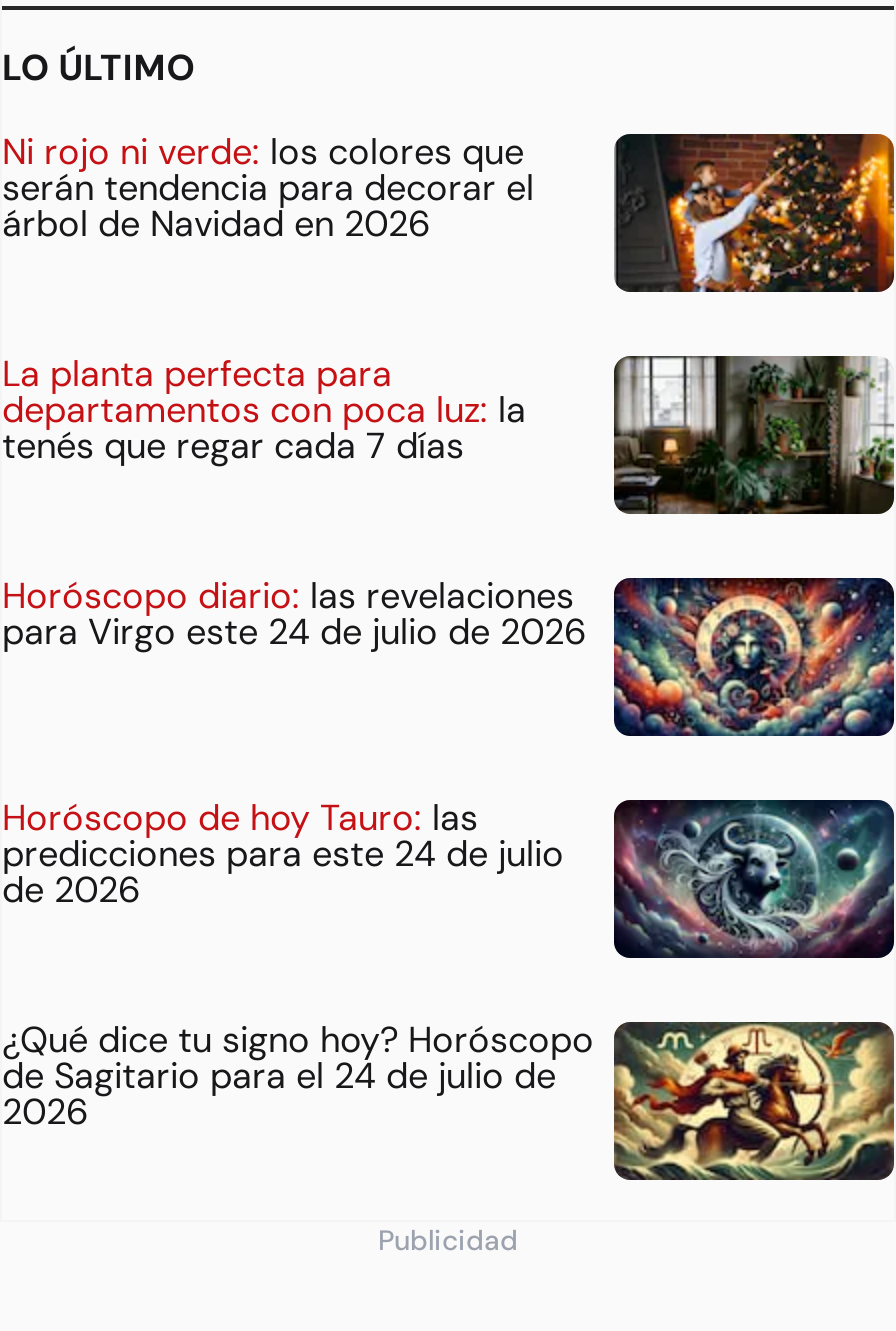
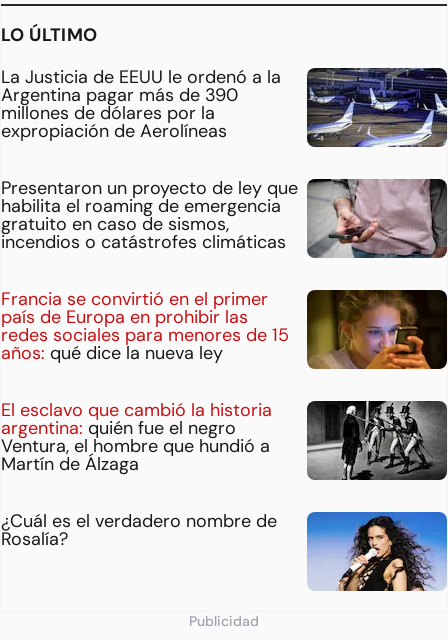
- [image]
- Ni rojo ni verde: los colores que
- serán tendencia para decorar el
- árbol de Navidad en 2026
+ [image]
+ La Justicia de EEUU le ordenó a la
+ Argentina pagar más de 390
+ millones de dólares por la
+ expropiación de Aerolíneas

- La planta perfecta para
- departamentos con poca luz: la
- tenés que regar cada 7 días
+ Presentaron un proyecto de ley que
+ habilita el roaming de emergencia
+ gratuito en caso de sismos,
+ incendios o catástrofes climáticas

- [image]
+ [image]

- [image]
- Horóscopo diario: las revelaciones
- para Virgo este 24 de julio de 2026
+ [image]
+ Francia se convirtió en el primer
+ país de Europa en prohibir las
+ redes sociales para menores de 15
+ años: qué dice la nueva ley

- [image]
- Horóscopo de hoy Tauro: las
- predicciones para este 24 de julio
- de 2026
+ [image]
+ El esclavo que cambió la historia
+ argentina: quién fue el negro
+ Ventura, el hombre que hundió a
+ Martín de Álzaga

- [image]
- ¿Qué dice tu signo hoy? Horóscopo
- de Sagitario para el 24 de julio de
- 2026
+ [image]
+ ¿Cuál es el verdadero nombre de
+ Rosalía?
